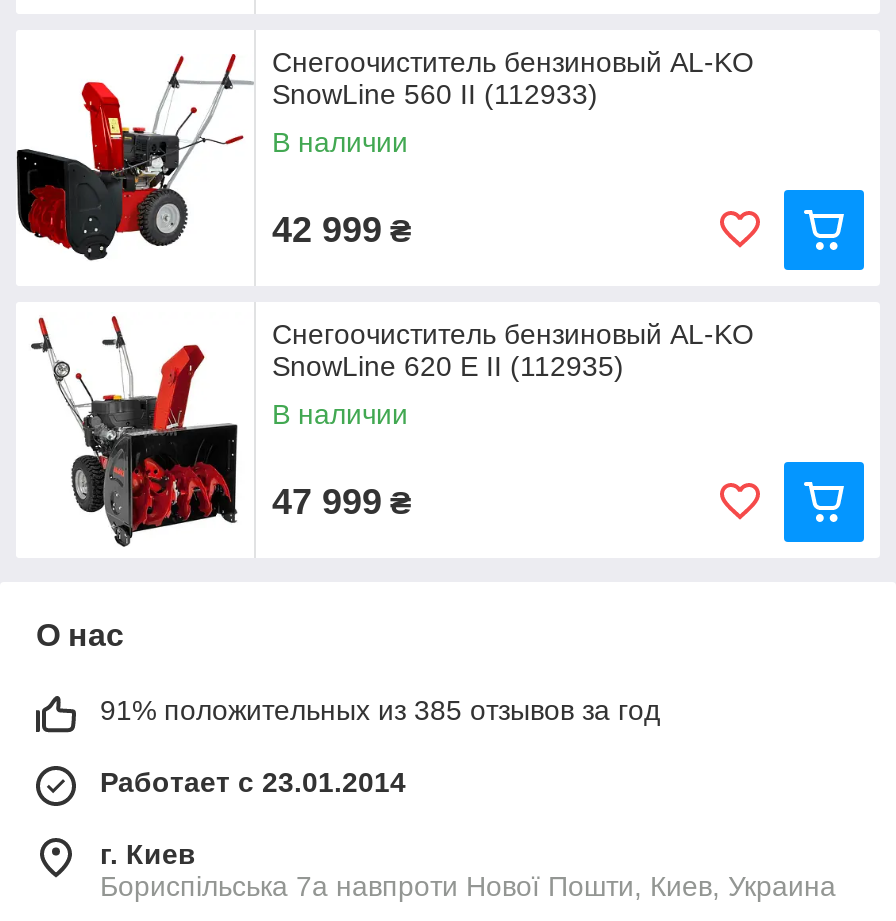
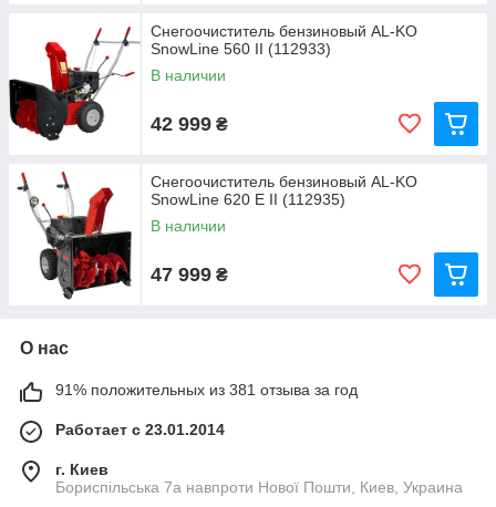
- 91% положительных из 385 отзывов за год
+ 91% положительных из 381 отзыва за год
